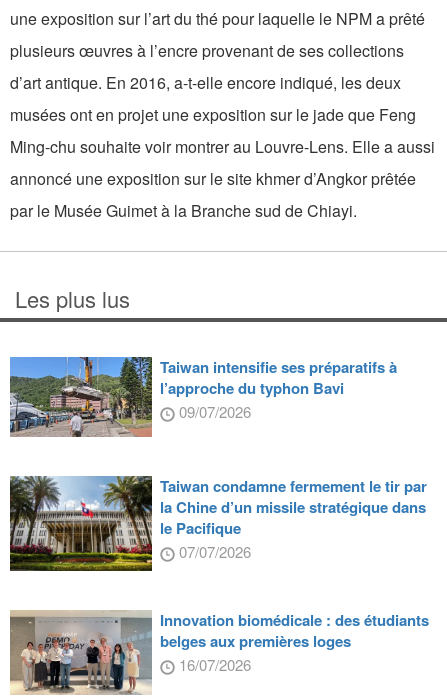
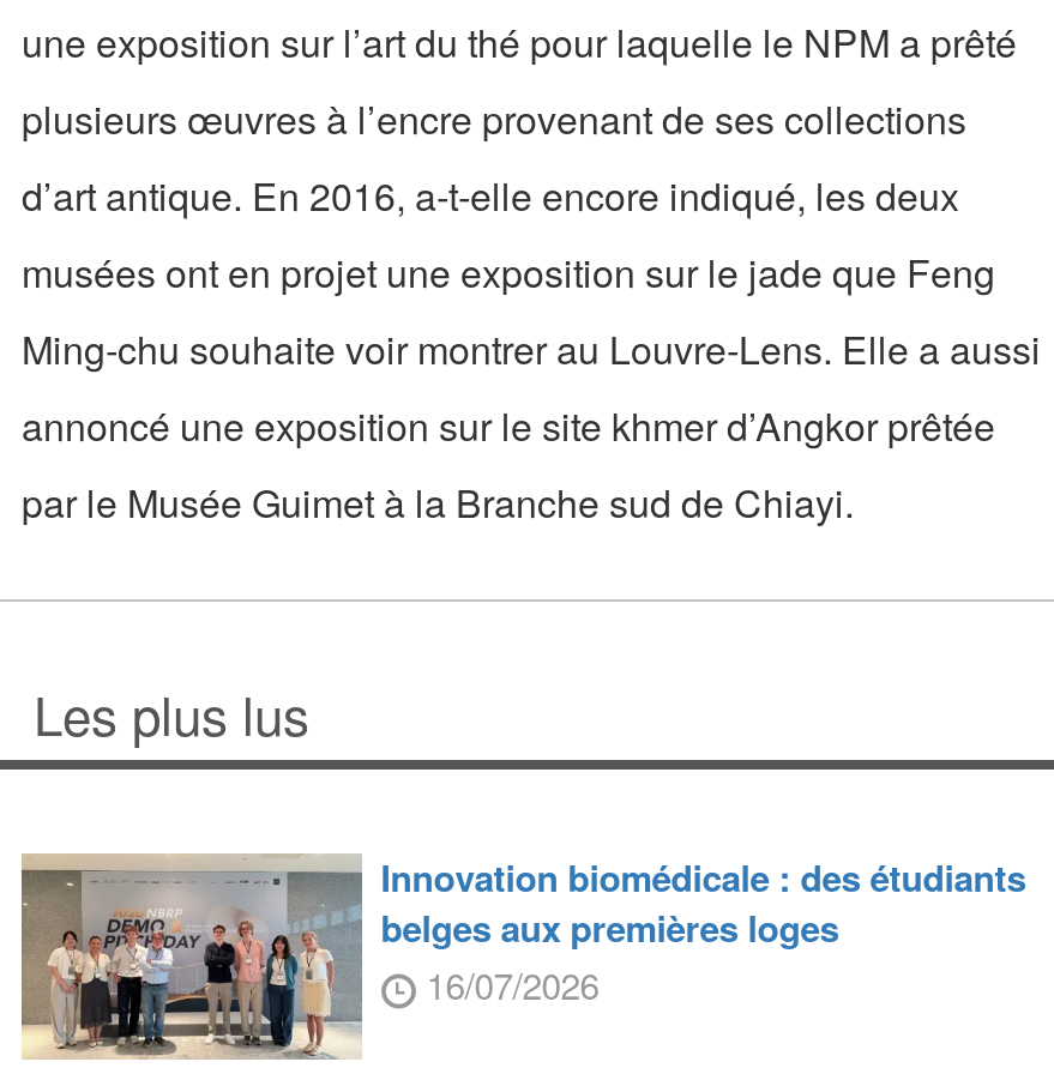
- [image]
- Taiwan intensifie ses préparatifs à
- l’approche du typhon Bavi
- 09/07/2026
- Taiwan condamne fermement le tir par
- la Chine d’un missile stratégique dans
- le Pacifique
- 07/07/2026

- [image]
